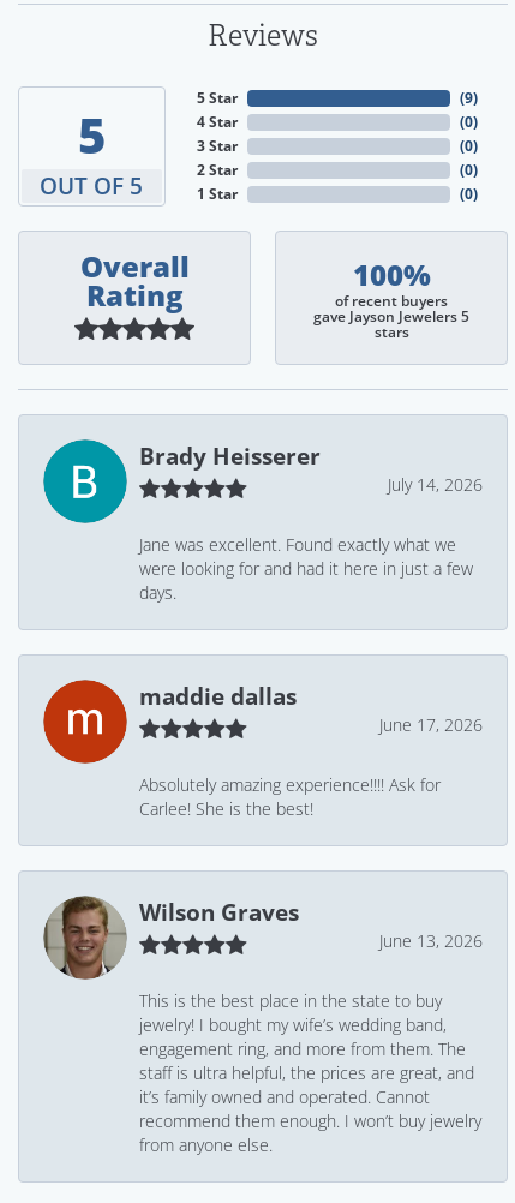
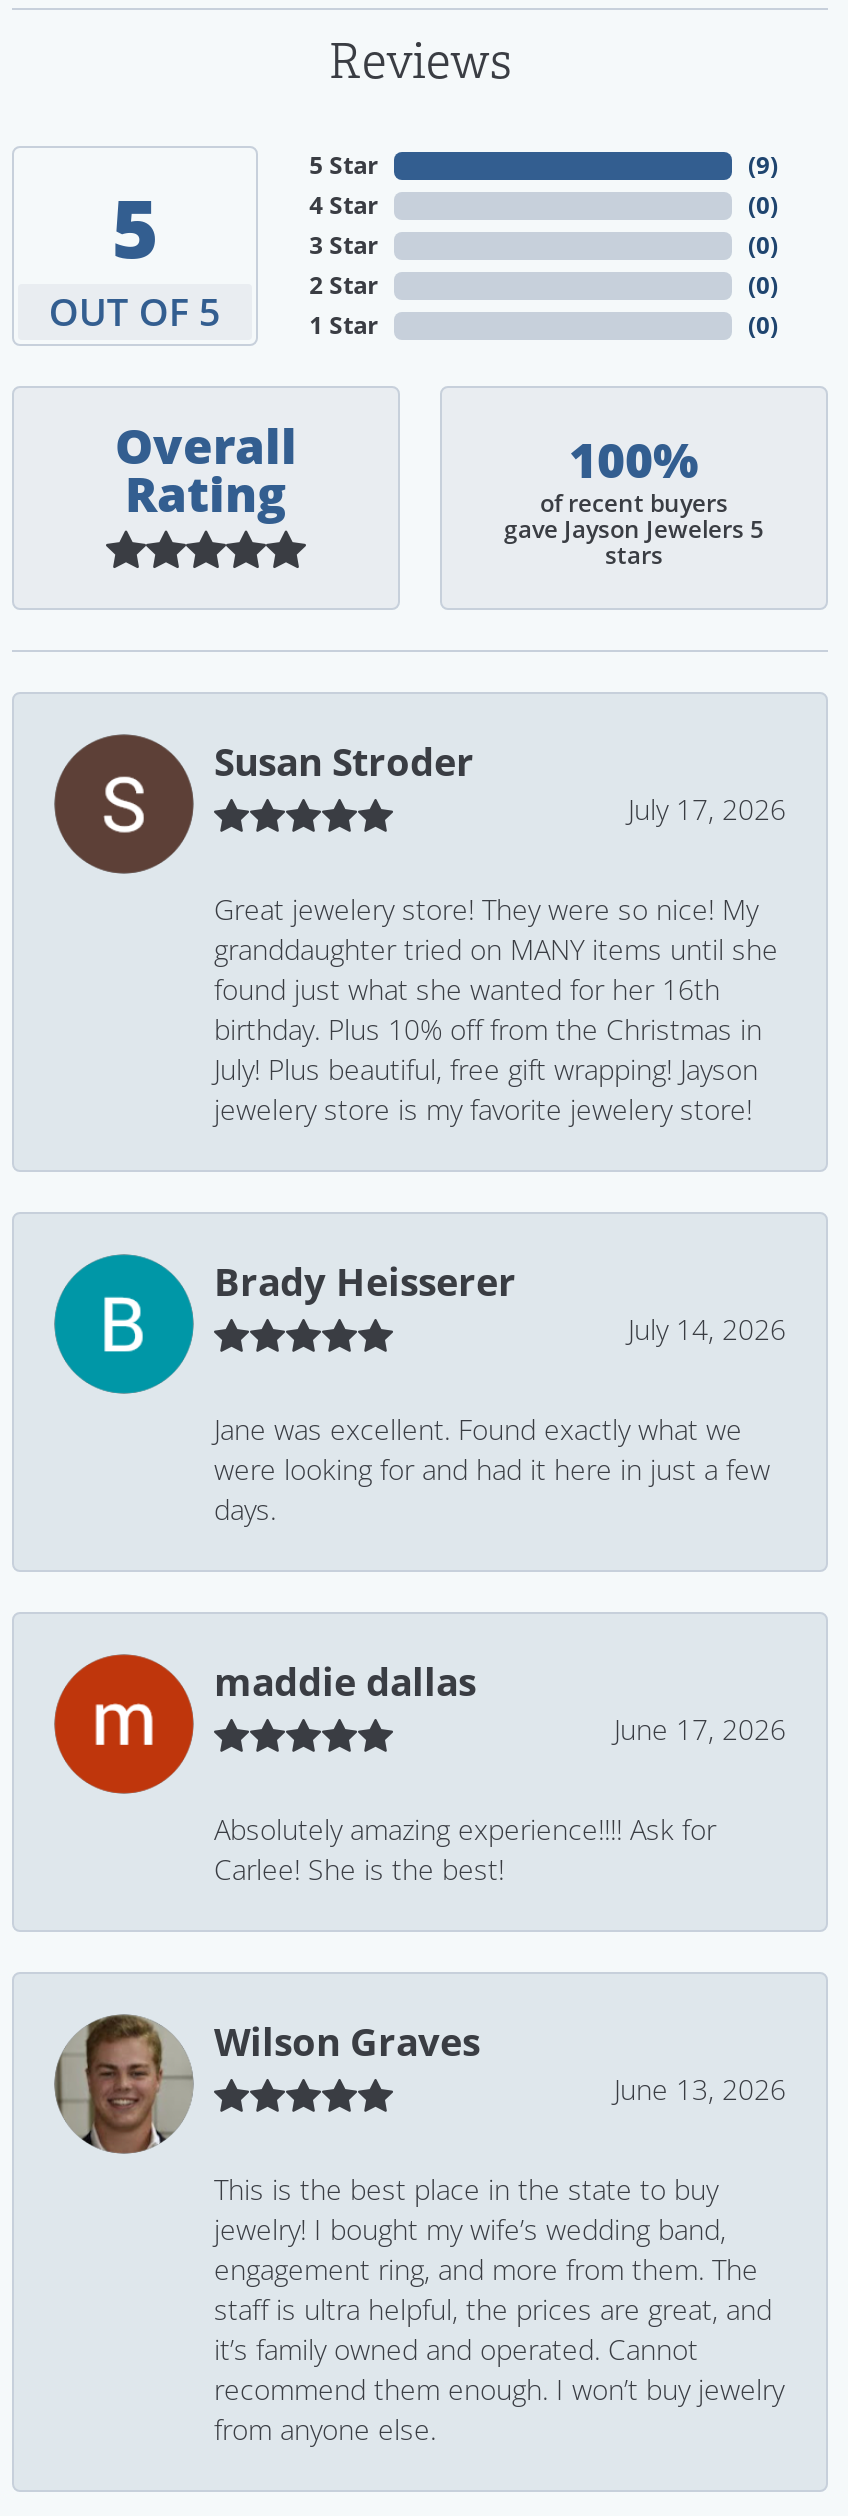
+ [image]
+ Susan Stroder
+ July 17, 2026
+ Great jewelery store! They were so nice! My
+ granddaughter tried on MANY items until she
+ found just what she wanted for her 16th
+ birthday. Plus 10% off from the Christmas in
+ July! Plus beautiful, free gift wrapping! Jayson
+ jewelery store is my favorite jewelery store!
